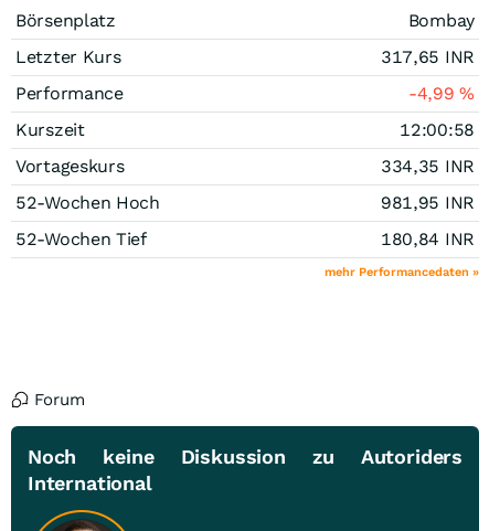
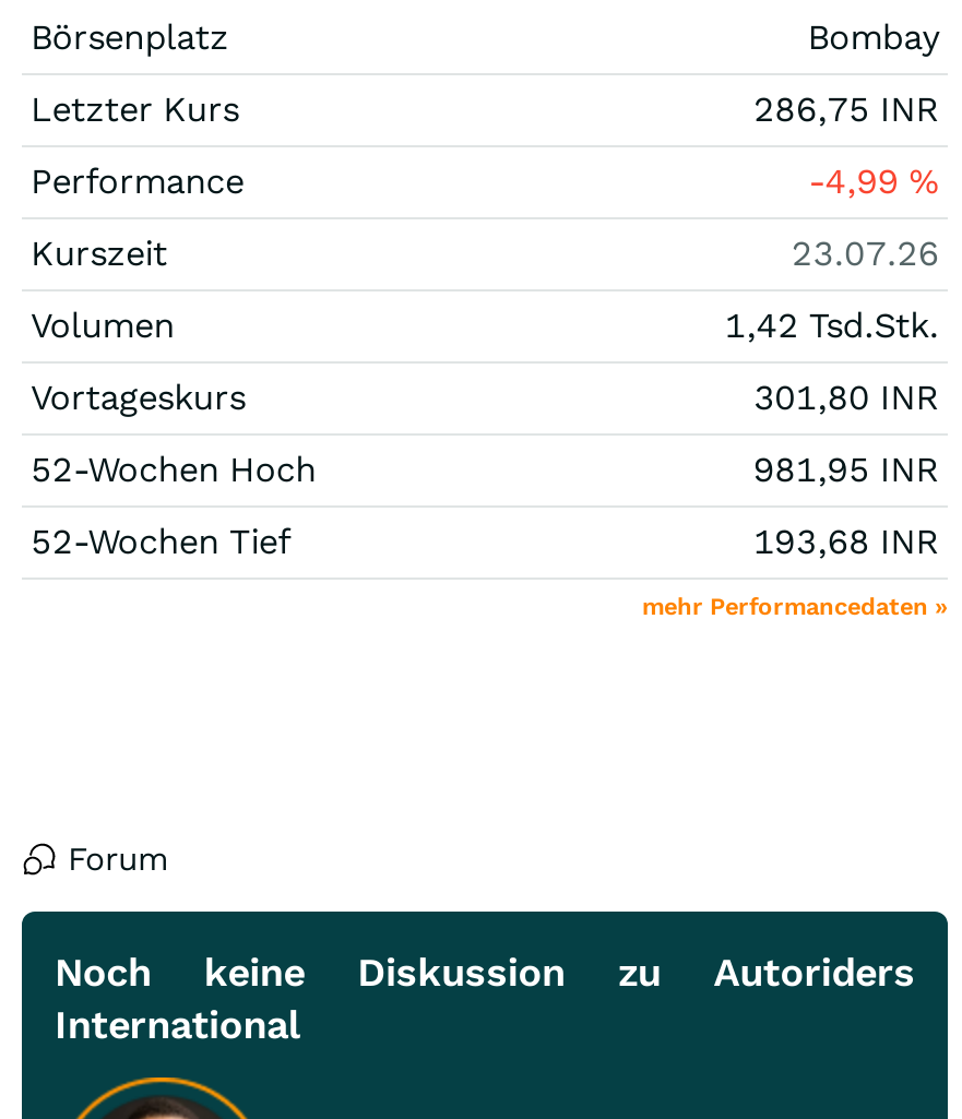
- 317,65 INR
+ 286,75 INR

- 12:00:58
+ 23.07.26
+ Volumen
+ 1,42 Tsd.Stk.

- 334,35 INR
+ 301,80 INR

- 180,84 INR
+ 193,68 INR
